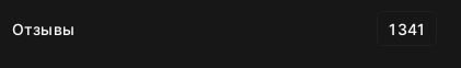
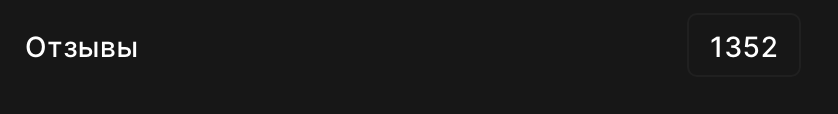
- 1341
+ 1352
